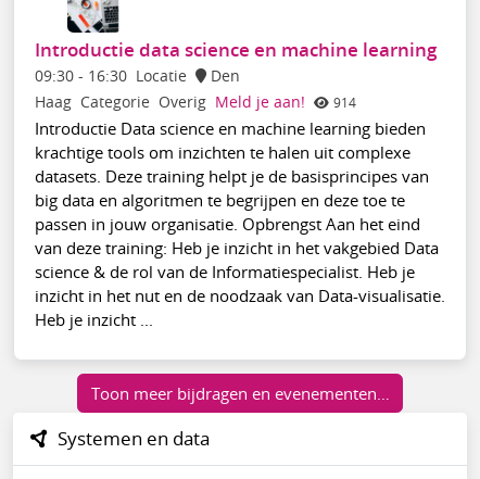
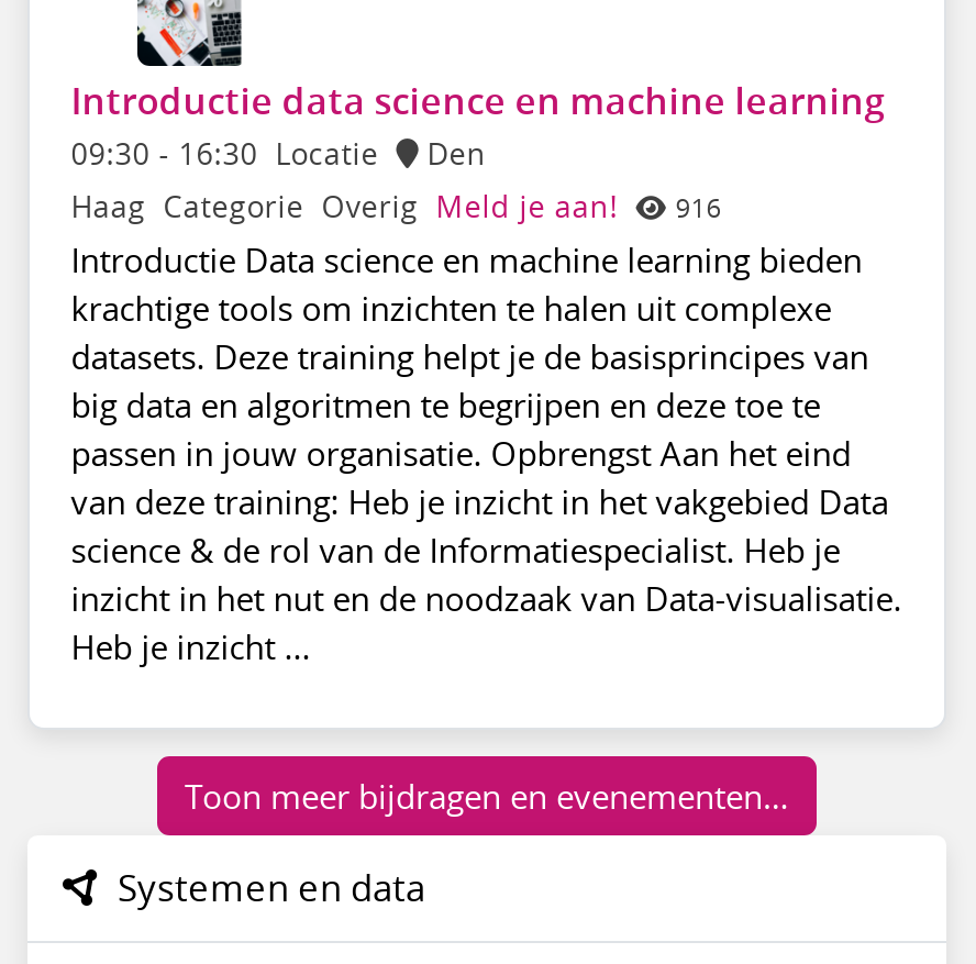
- Haag Categorie Overig Meld je aan! 914
+ Haag Categorie Overig Meld je aan! 916
